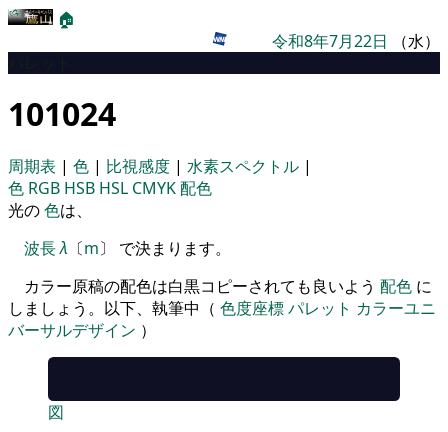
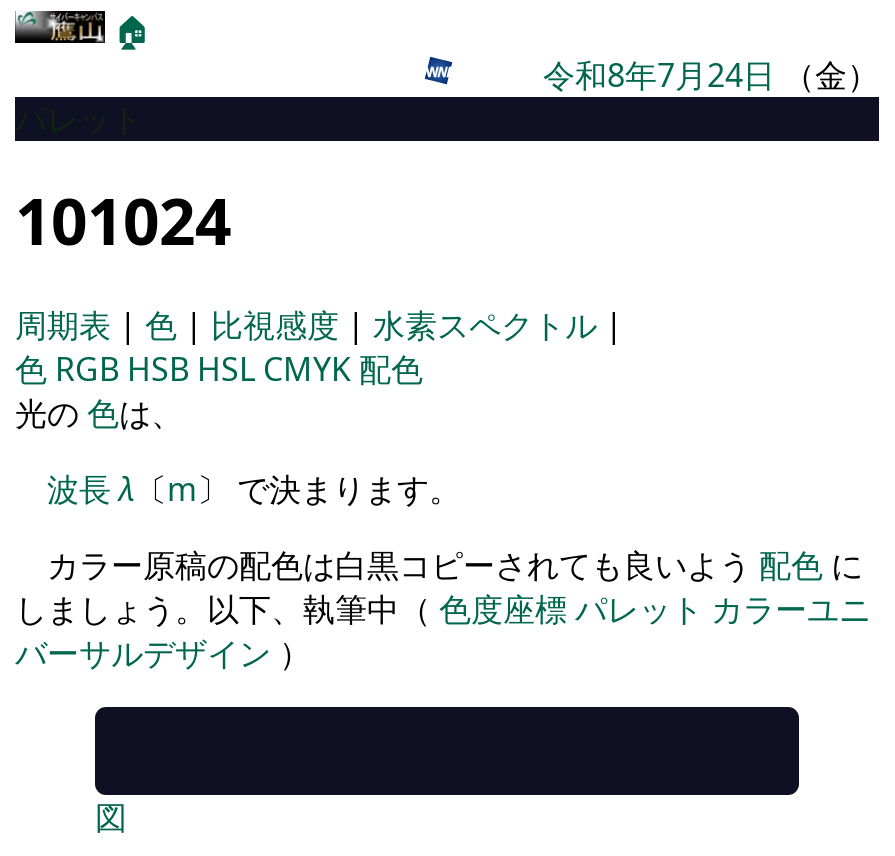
- 令和8年7月22日（水）
+ 令和8年7月24日（金）
